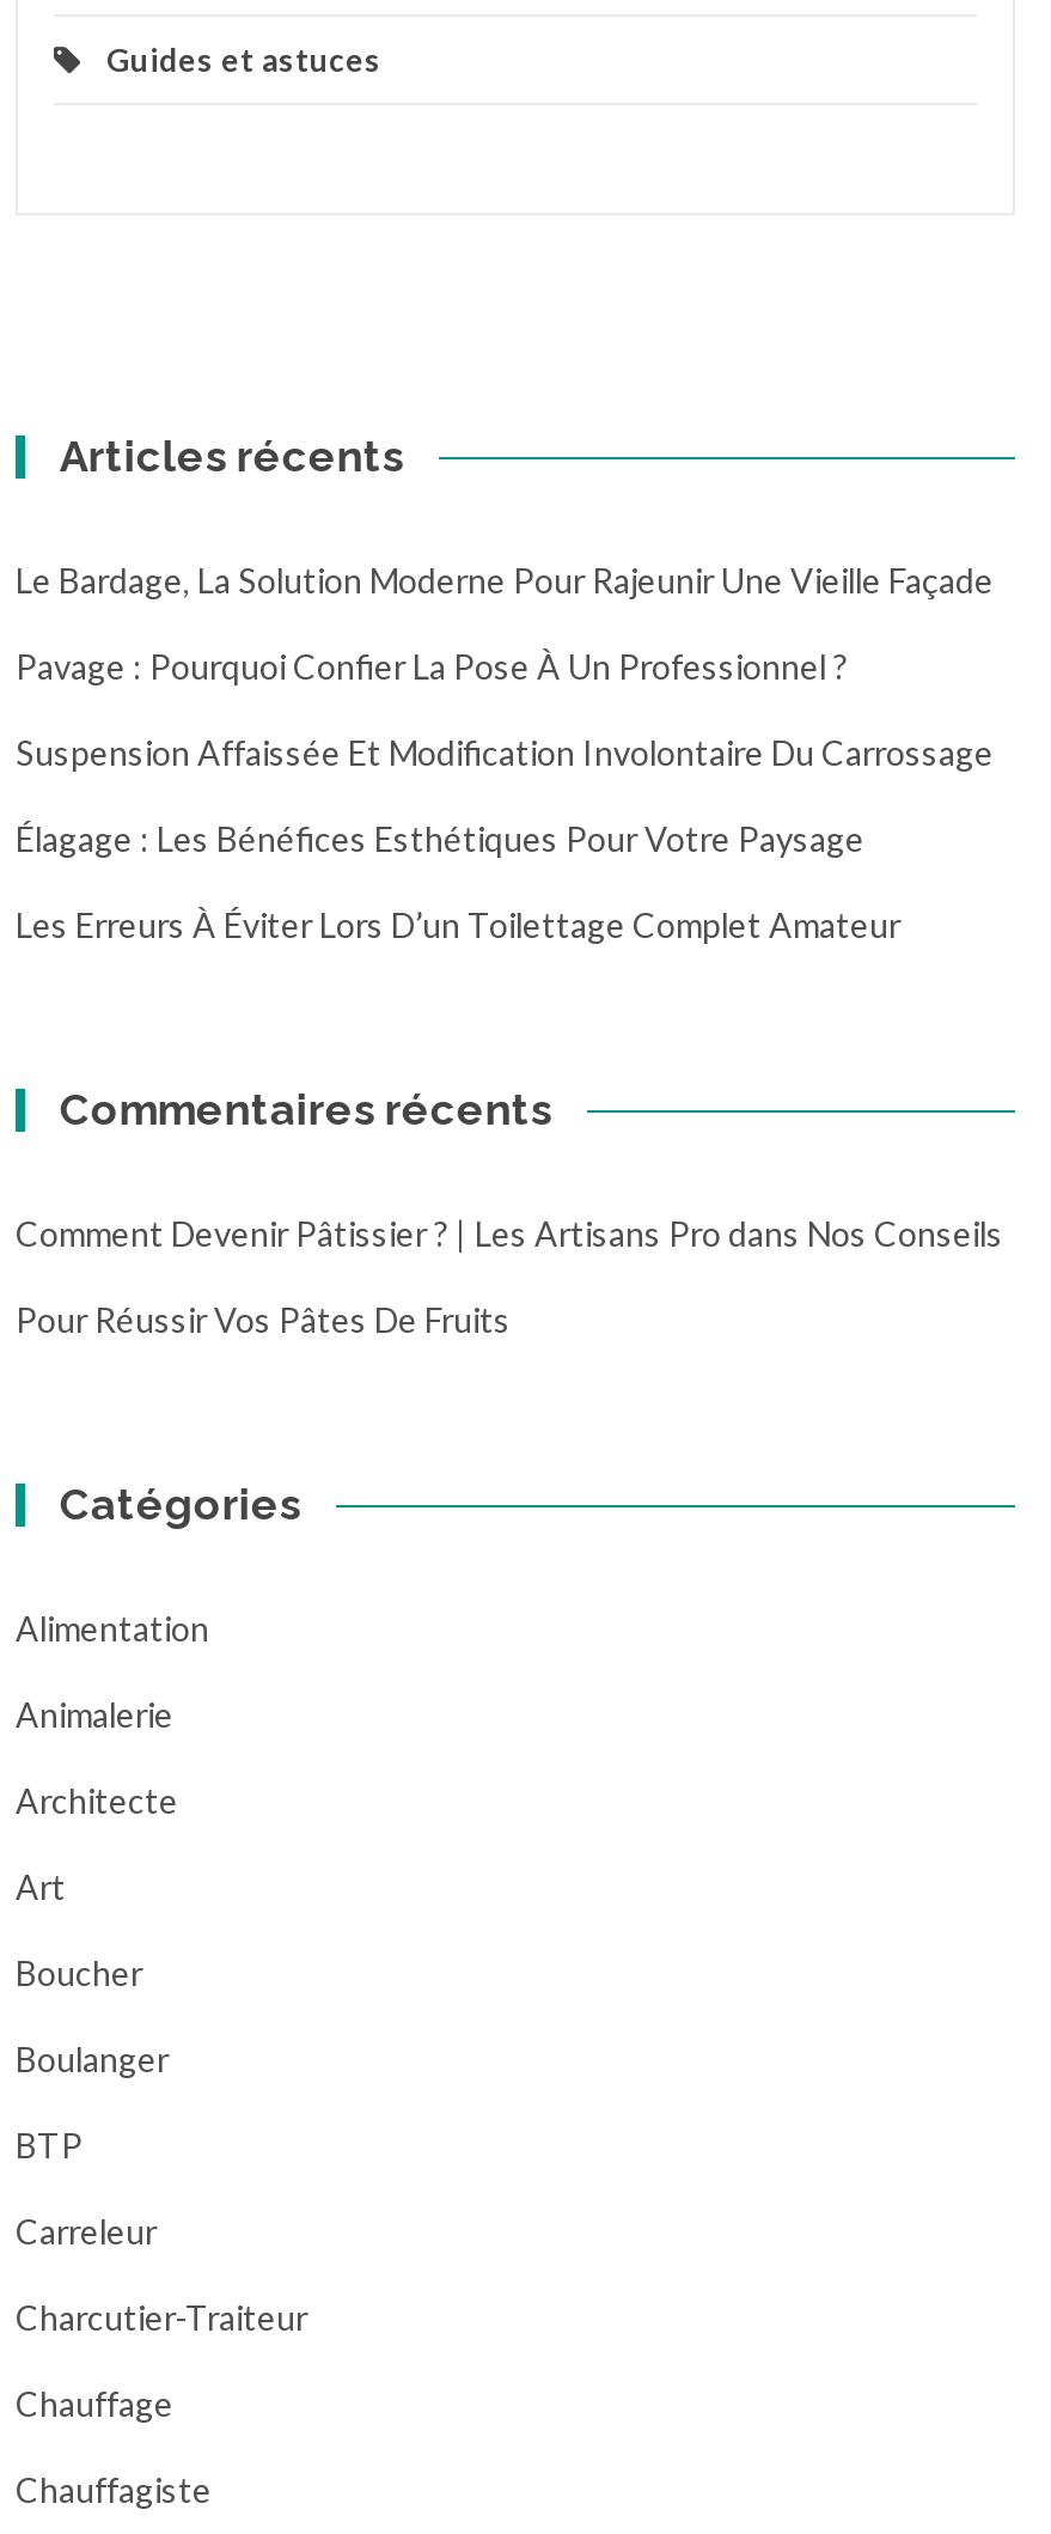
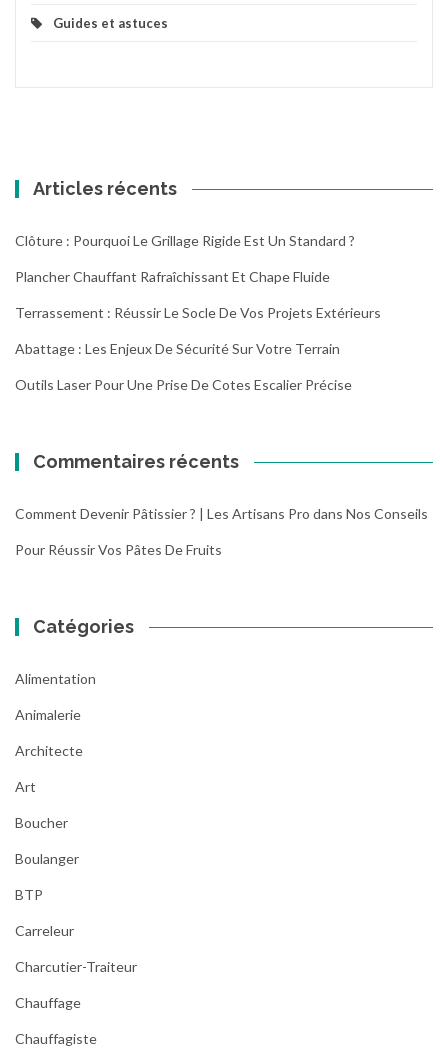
- Le Bardage, La Solution Moderne Pour Rajeunir Une Vieille Façade
+ Clôture : Pourquoi Le Grillage Rigide Est Un Standard ?

- Pavage : Pourquoi Confier La Pose À Un Professionnel ?
+ Plancher Chauffant Rafraîchissant Et Chape Fluide

- Suspension Affaissée Et Modification Involontaire Du Carrossage
+ Terrassement : Réussir Le Socle De Vos Projets Extérieurs

- Élagage : Les Bénéfices Esthétiques Pour Votre Paysage
+ Abattage : Les Enjeux De Sécurité Sur Votre Terrain

- Les Erreurs À Éviter Lors D’un Toilettage Complet Amateur
+ Outils Laser Pour Une Prise De Cotes Escalier Précise
